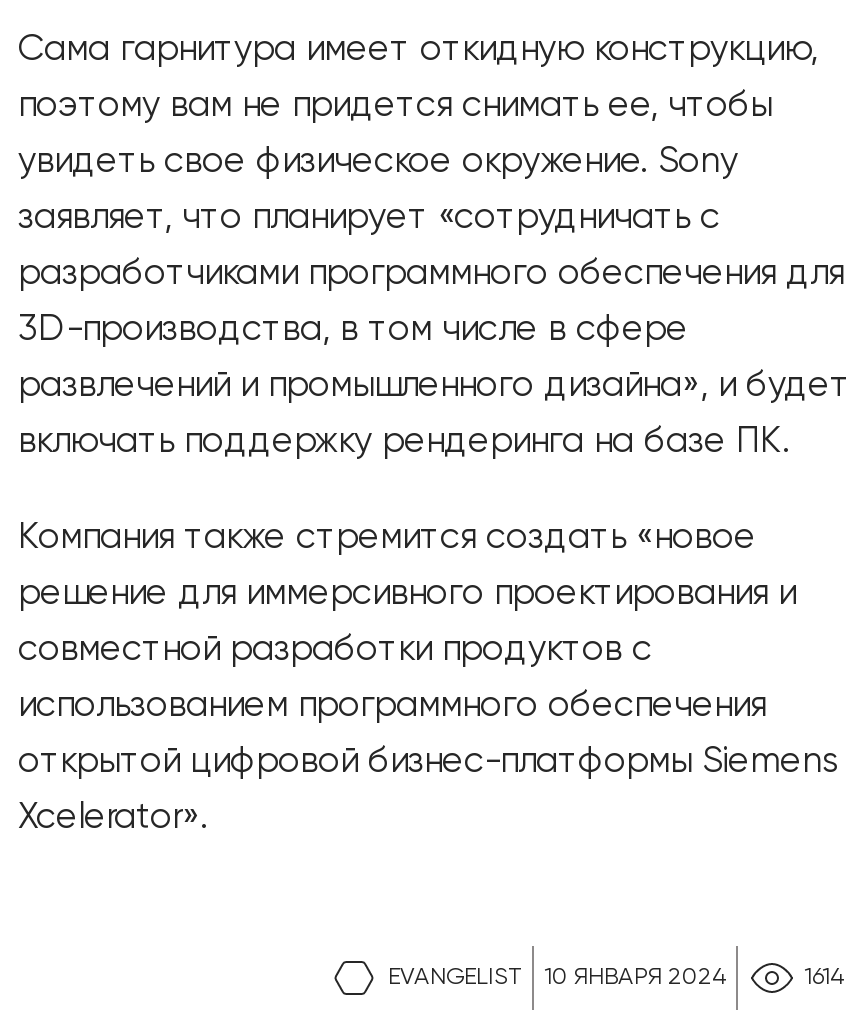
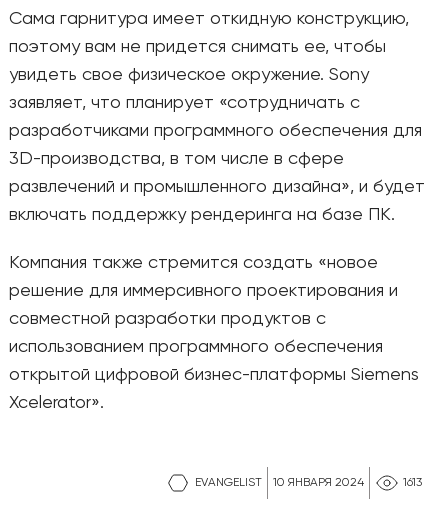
- 1614
+ 1613
